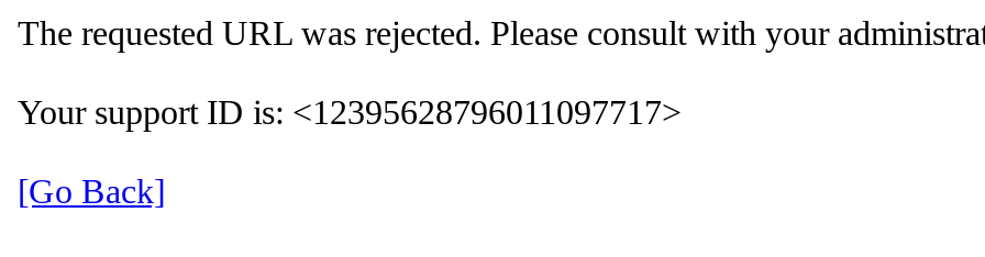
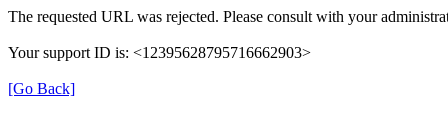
- Your support ID is: <12395628796011097717>
+ Your support ID is: <12395628795716662903>
